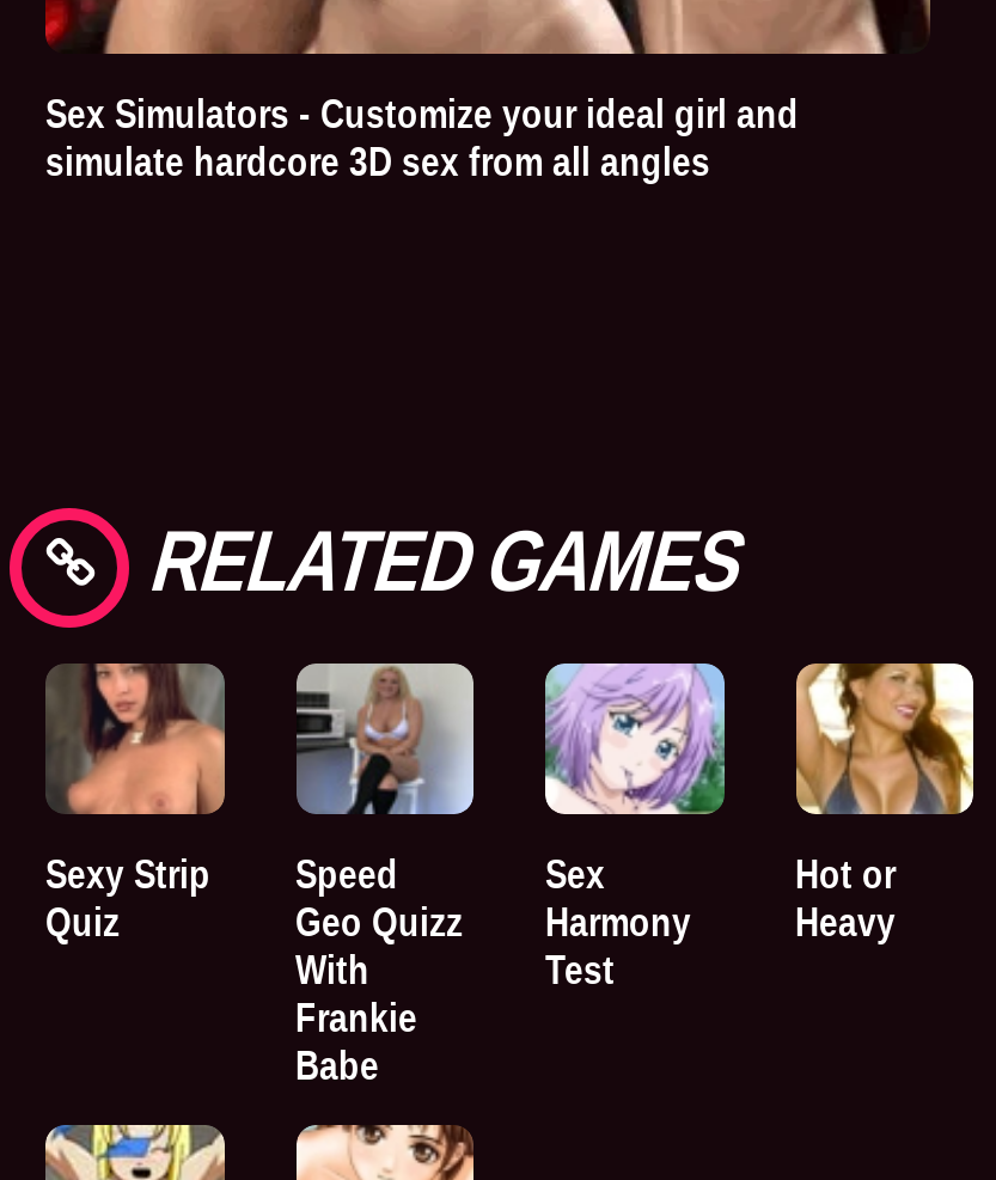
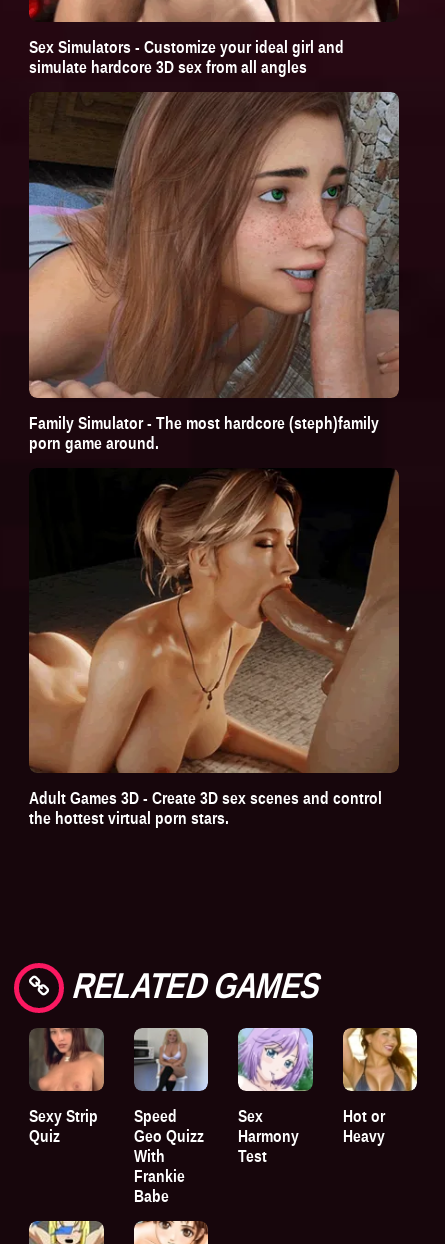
+ [image]
+ Family Simulator - The most hardcore (steph)family
+ porn game around.

+ [image]
+ Adult Games 3D - Create 3D sex scenes and control
+ the hottest virtual porn stars.
